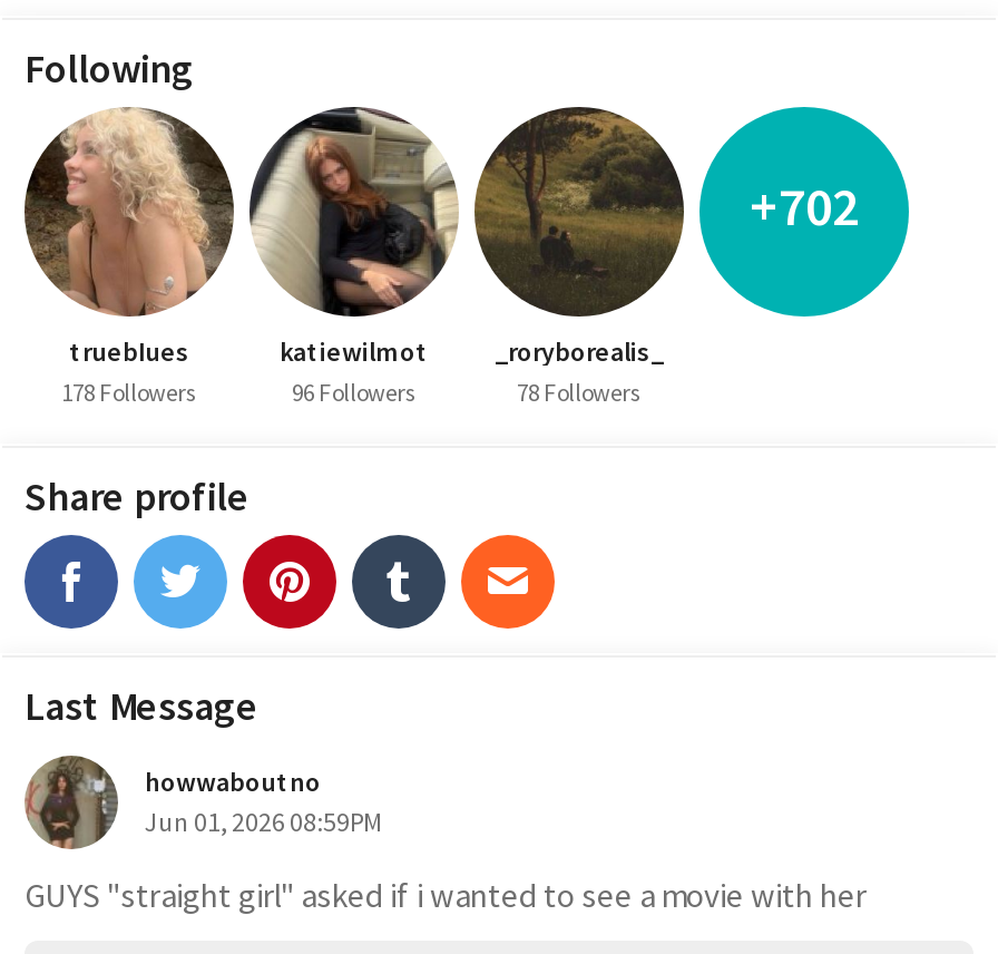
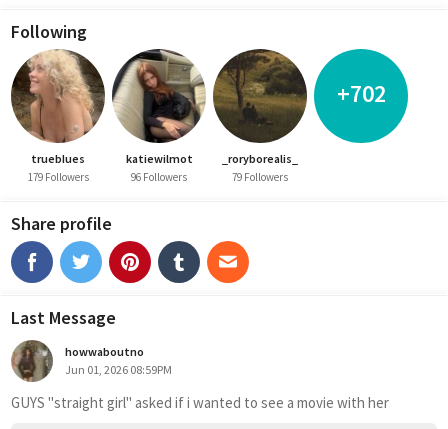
- 178 Followers
+ 179 Followers

- 78 Followers
+ 79 Followers
